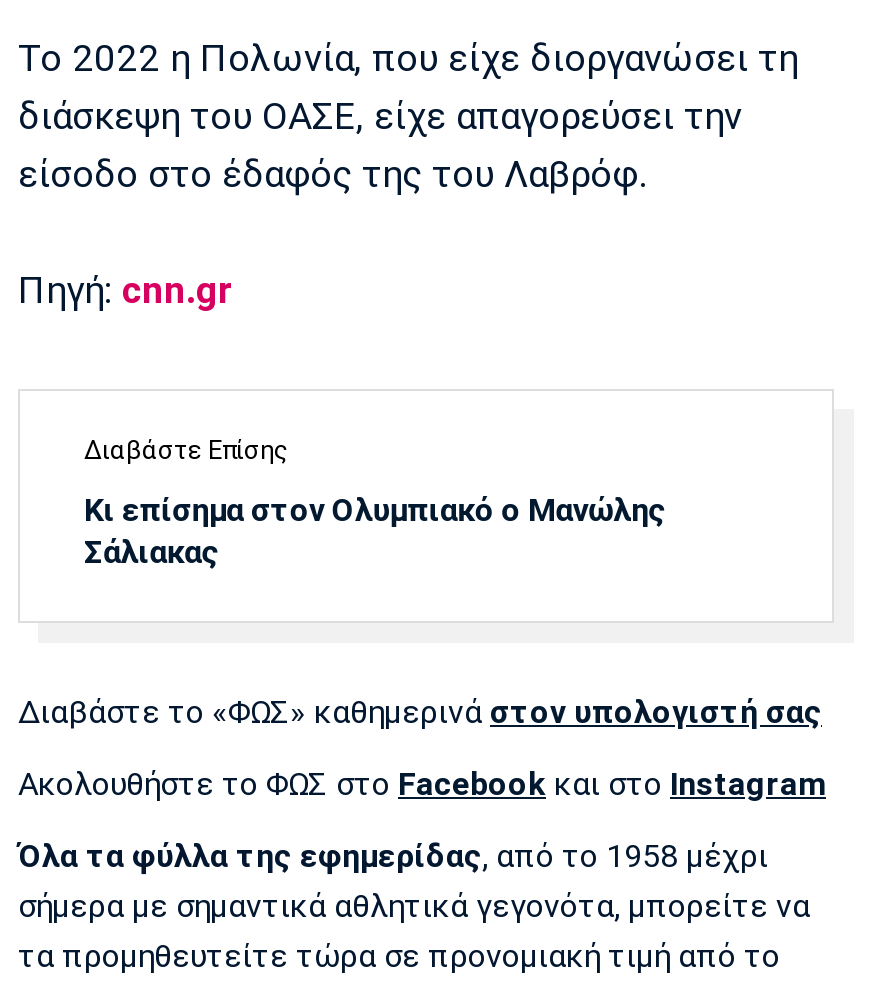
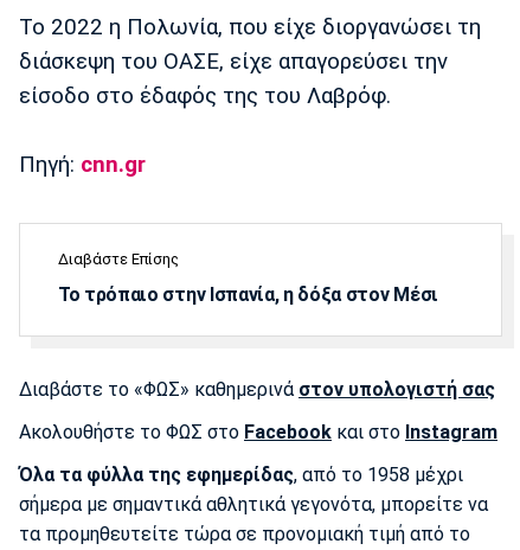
- Κι επίσημα στον Ολυμπιακό ο Μανώλης
- Σάλιακας
+ Το τρόπαιο στην Ισπανία, η δόξα στον Μέσι
